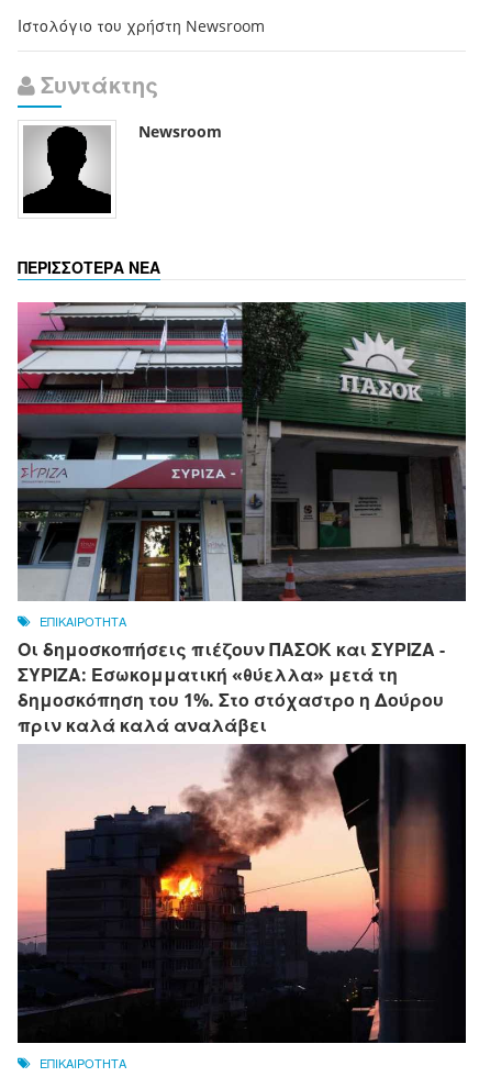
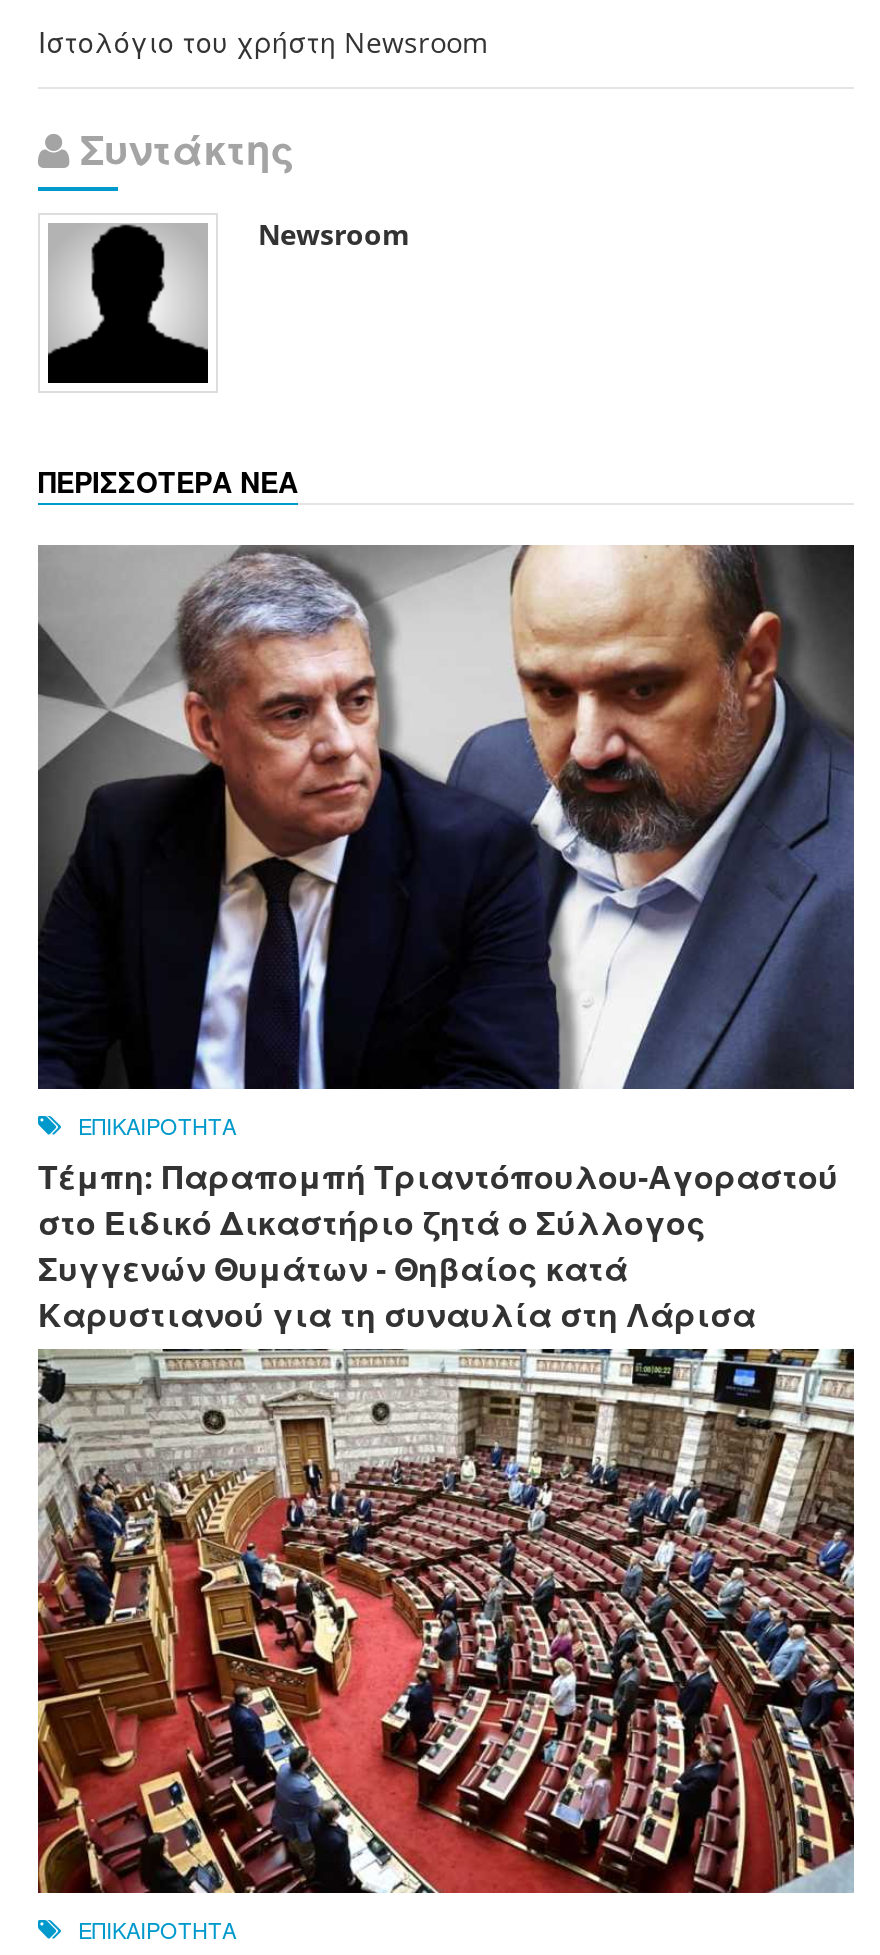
- [image]
- Οι δημοσκοπήσεις πιέζουν ΠΑΣΟΚ και ΣΥΡΙΖΑ -
- ΣΥΡΙΖΑ: Εσωκομματική «θύελλα» μετά τη
- δημοσκόπηση του 1%. Στο στόχαστρο η Δούρου
- πριν καλά καλά αναλάβει
+ [image]
+ Τέμπη: Παραπομπή Τριαντόπουλου-Αγοραστού
+ στο Ειδικό Δικαστήριο ζητά ο Σύλλογος
+ Συγγενών Θυμάτων - Θηβαίος κατά
+ Καρυστιανού για τη συναυλία στη Λάρισα

- [image]
+ [image]
